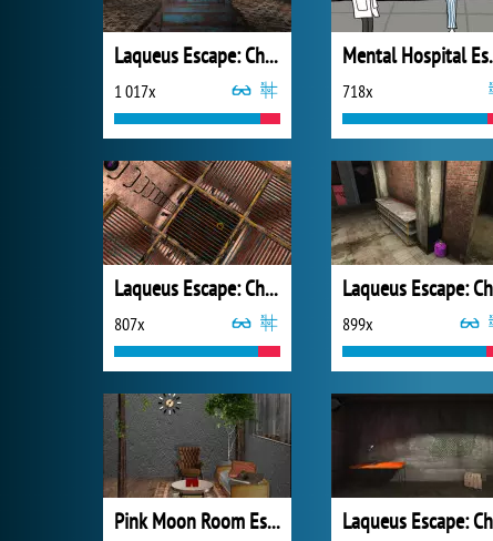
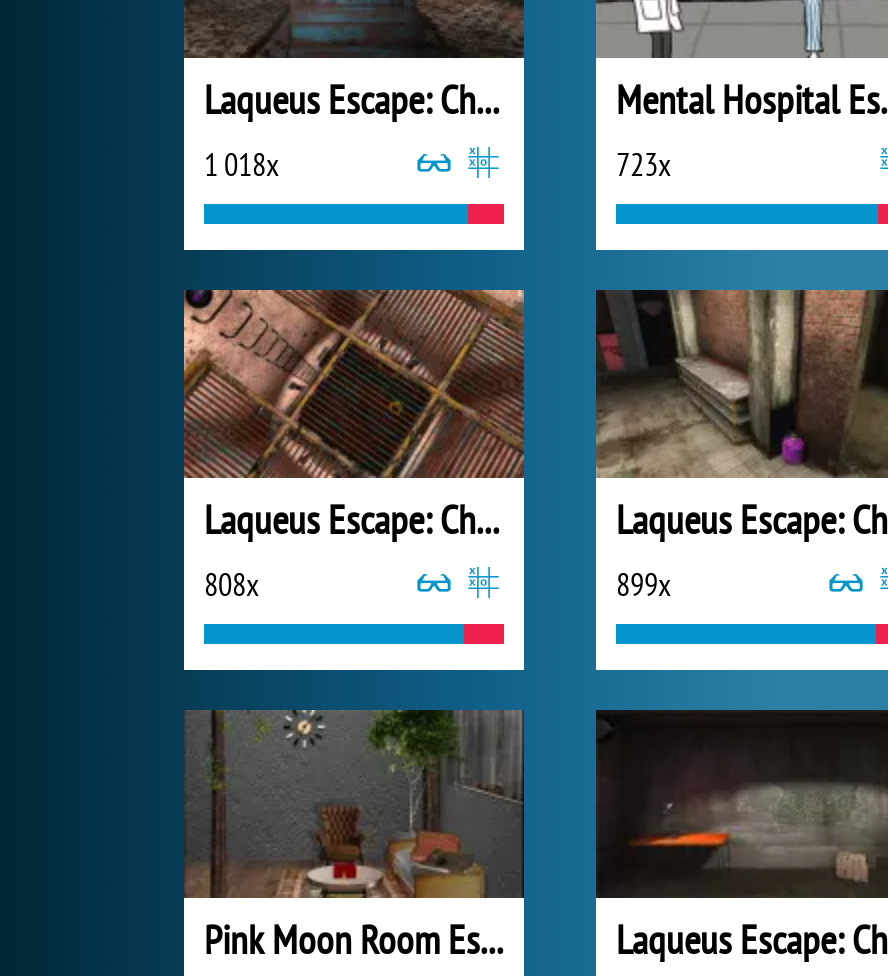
- 1 017x
+ 1 018x

- 718x
+ 723x

- 807x
+ 808x
